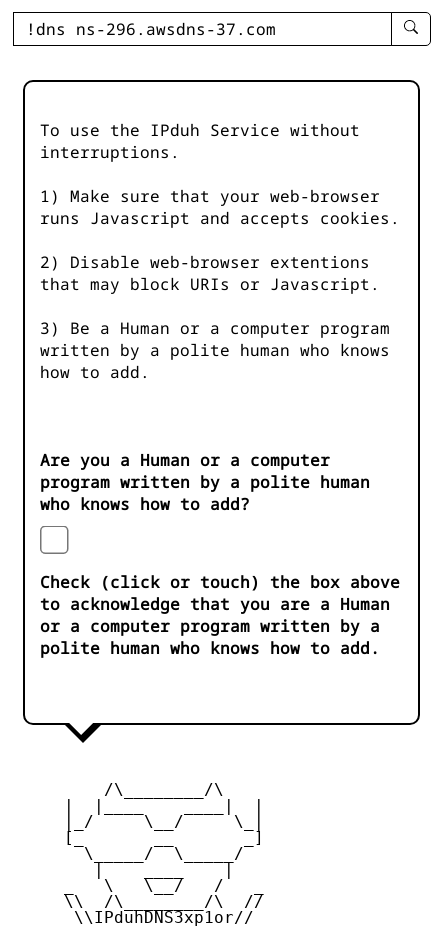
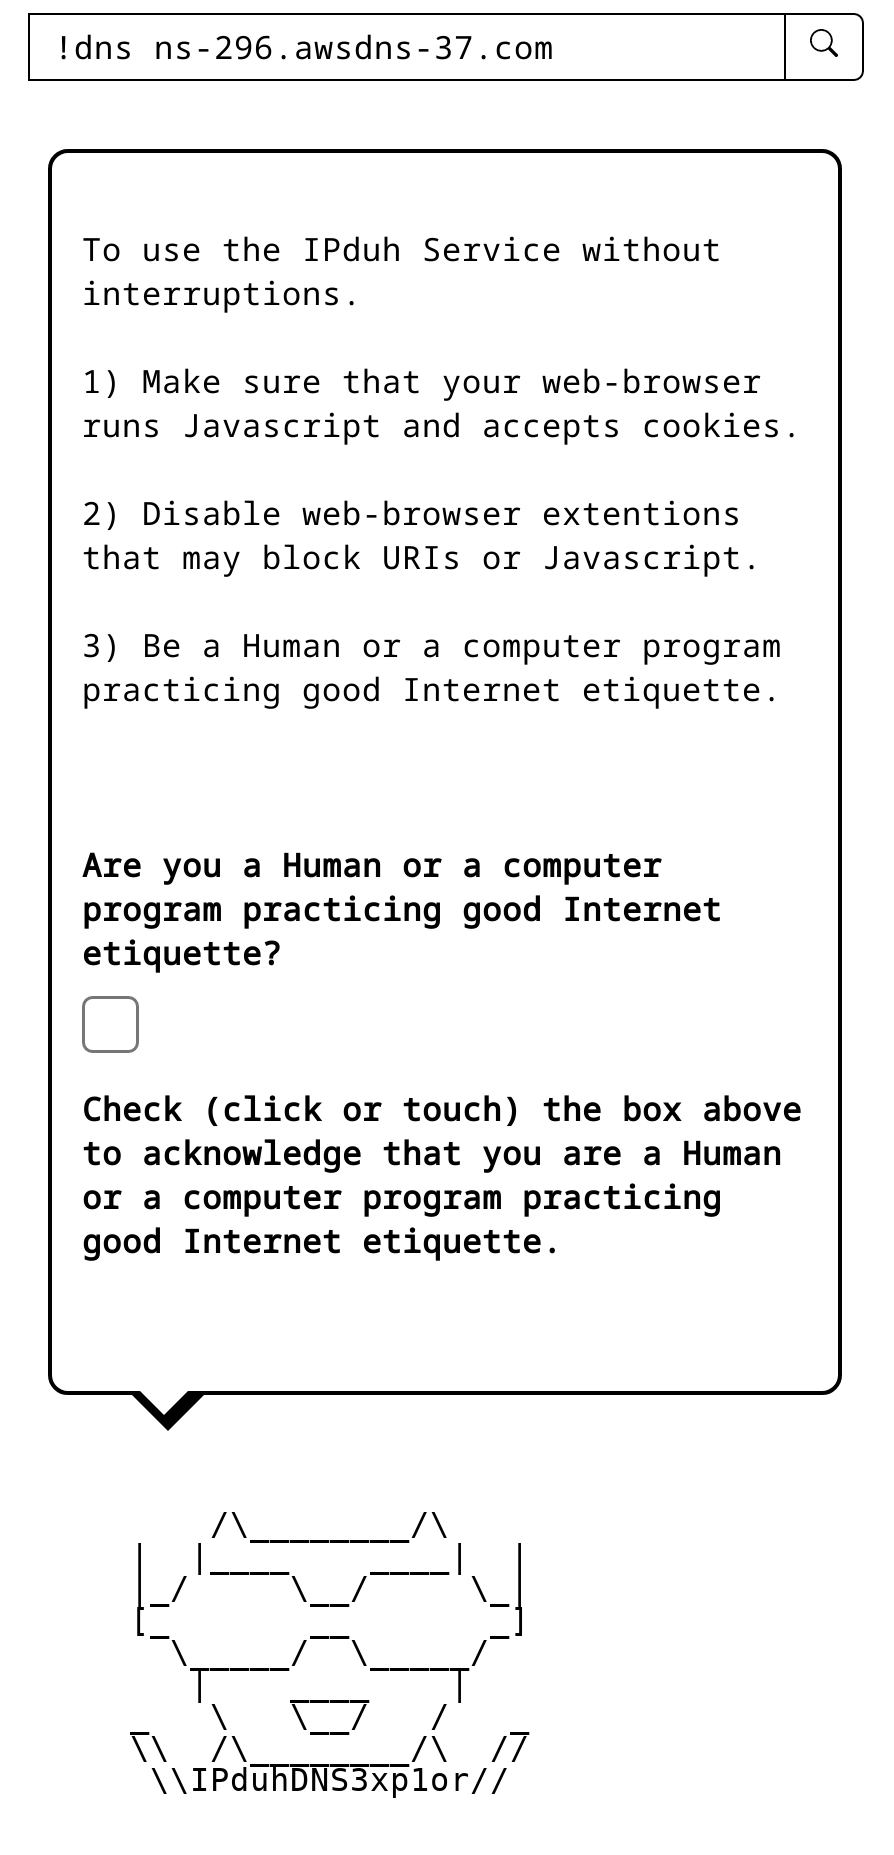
- written by a polite human who knows
- how to add.
+ practicing good Internet etiquette.

- program written by a polite human
- who knows how to add?
+ program practicing good Internet
+ etiquette?

- or a computer program written by a
- polite human who knows how to add.
+ or a computer program practicing
+ good Internet etiquette.
